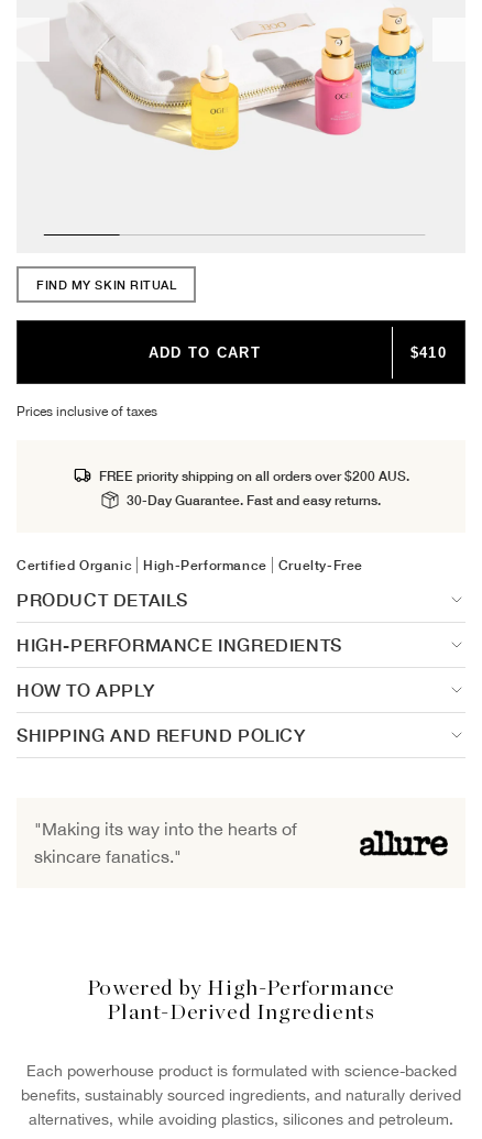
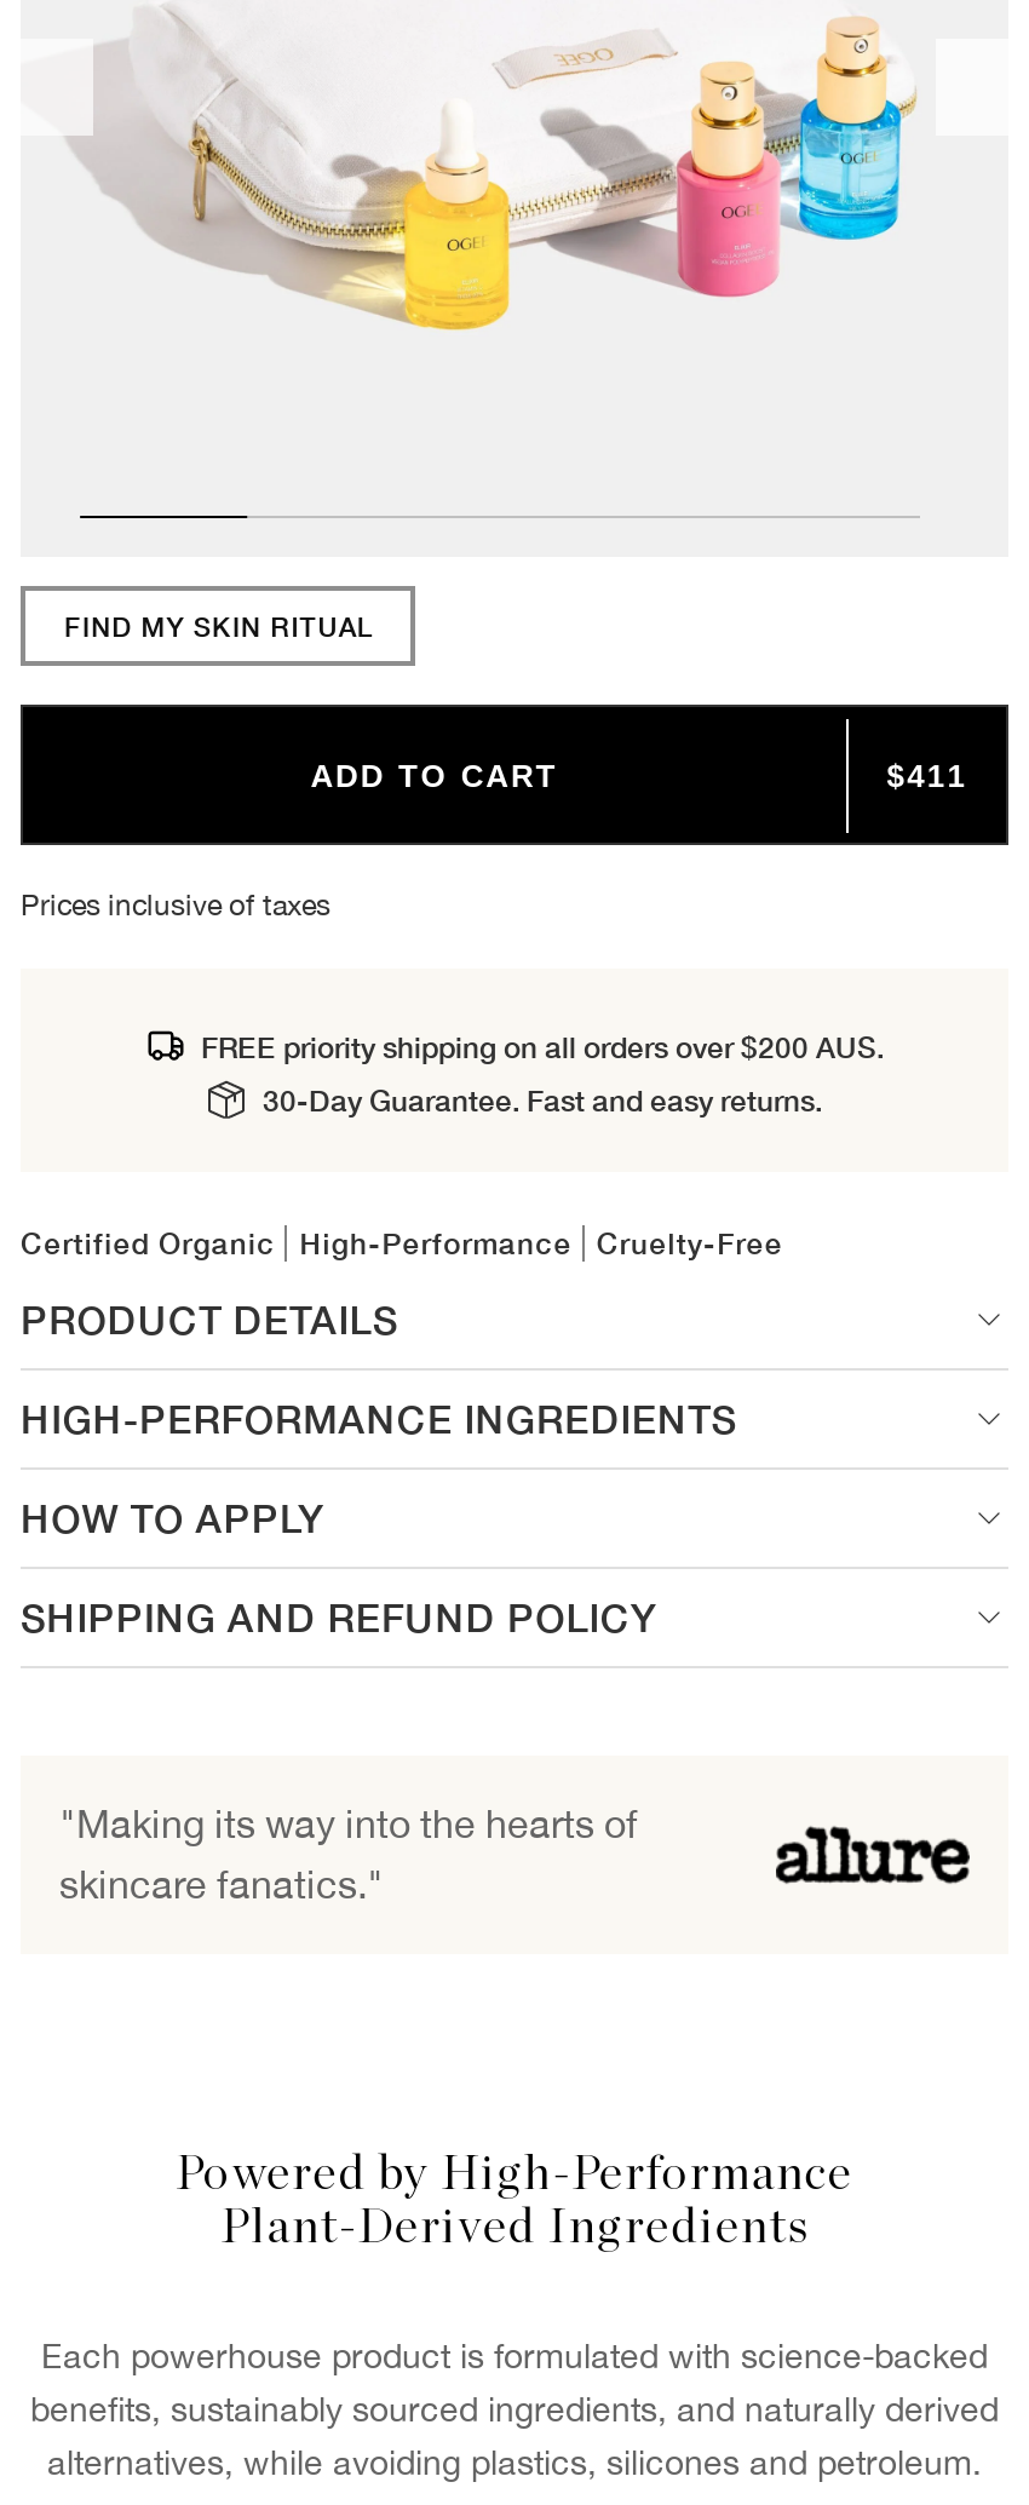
- $410
+ $411
